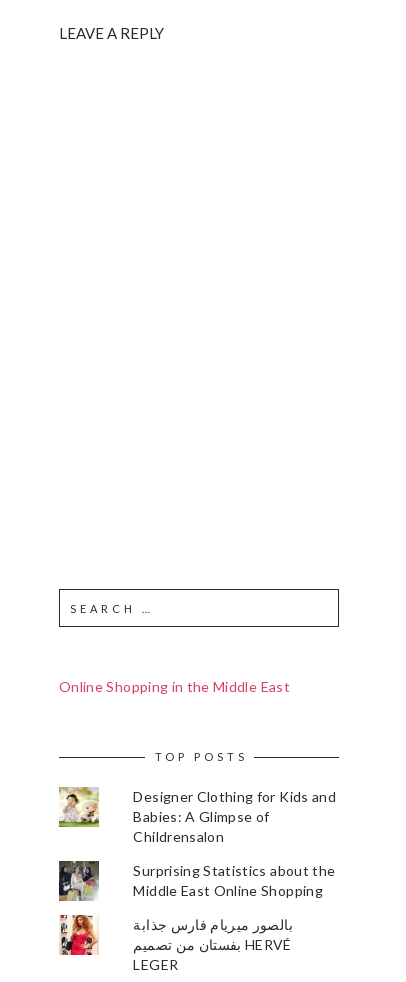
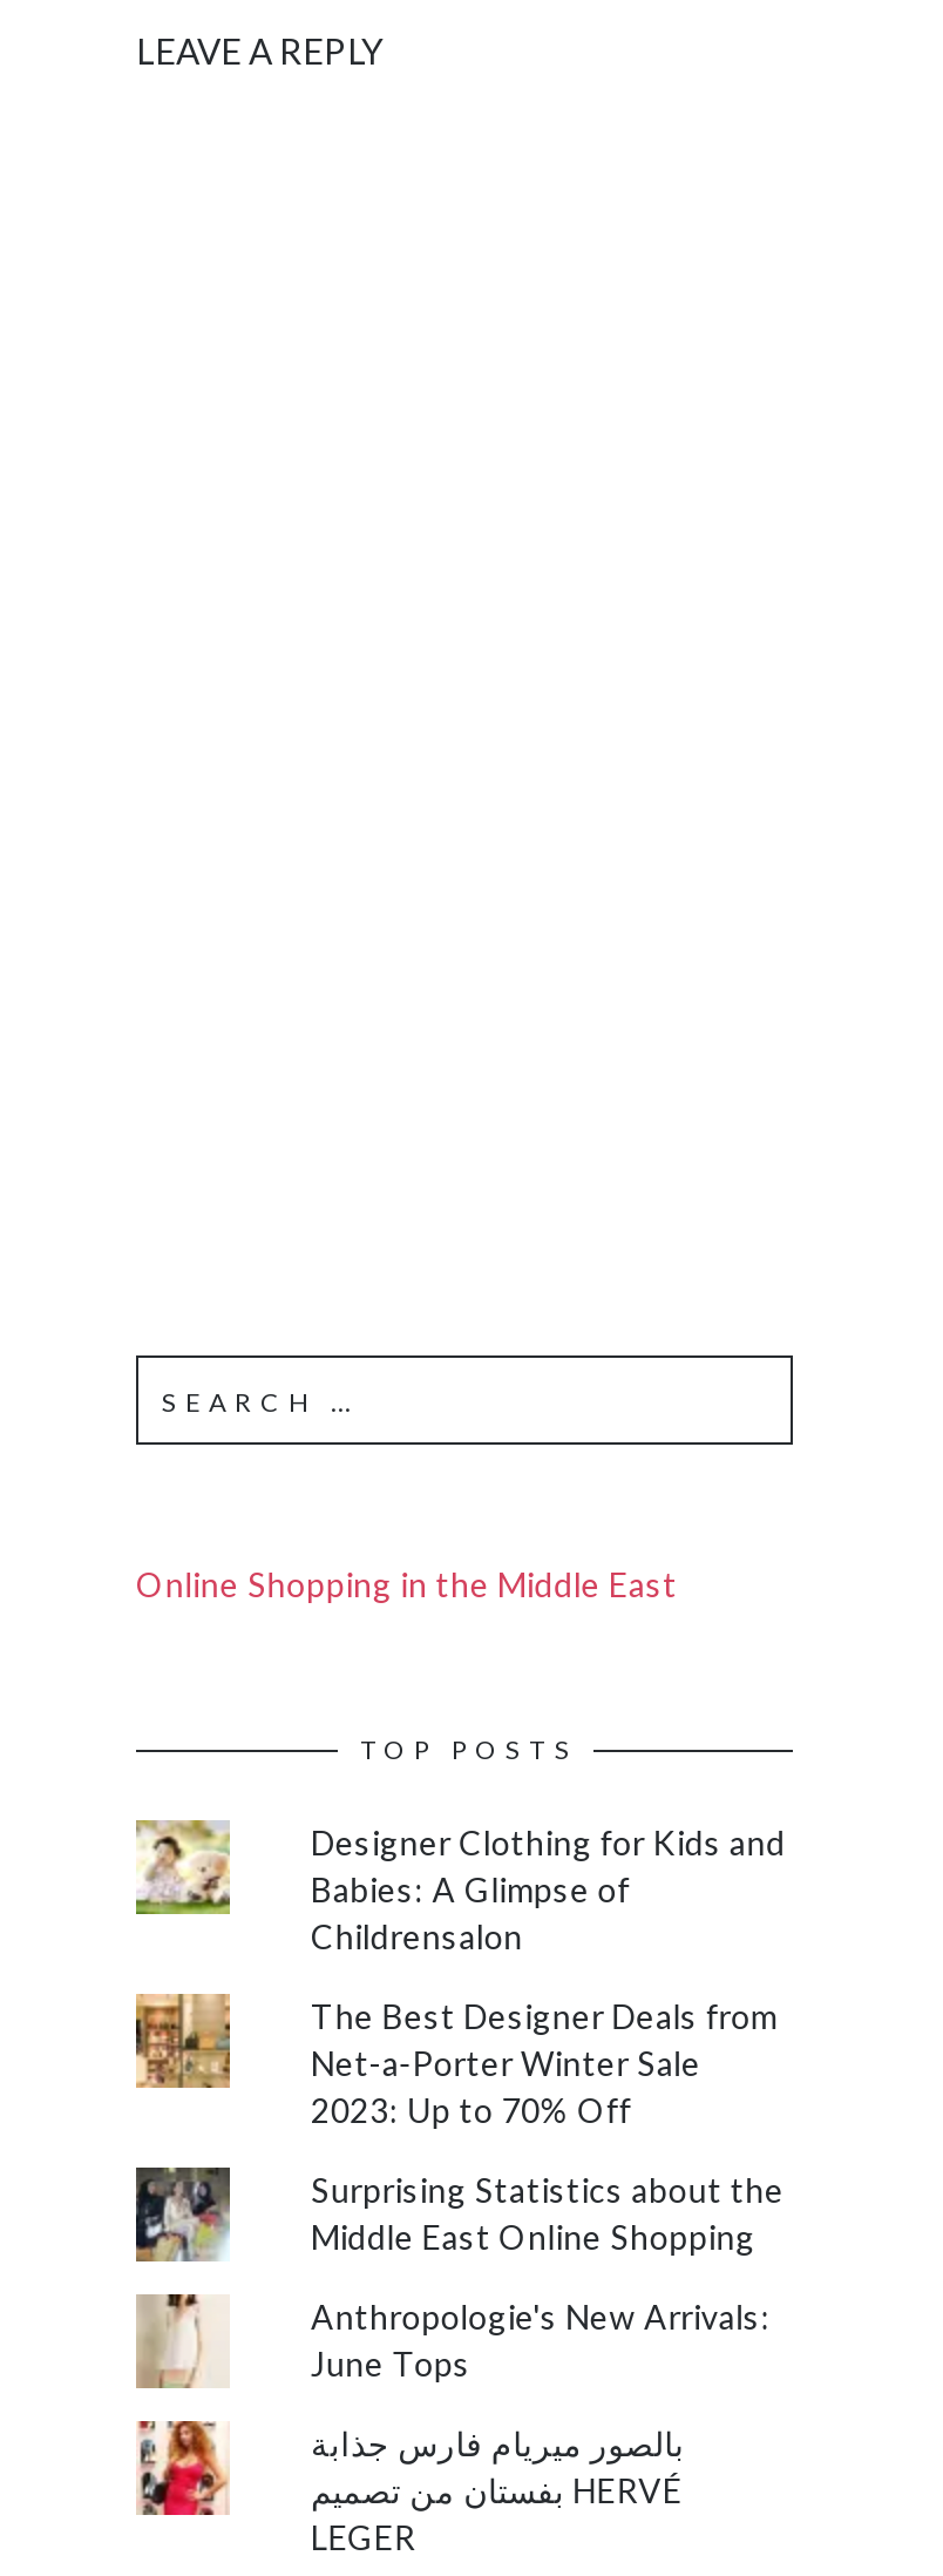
+ [image]
+ The Best Designer Deals from
+ Net-a-Porter Winter Sale
+ 2023: Up to 70% Off

+ [image]
+ Anthropologie's New Arrivals:
+ June Tops
